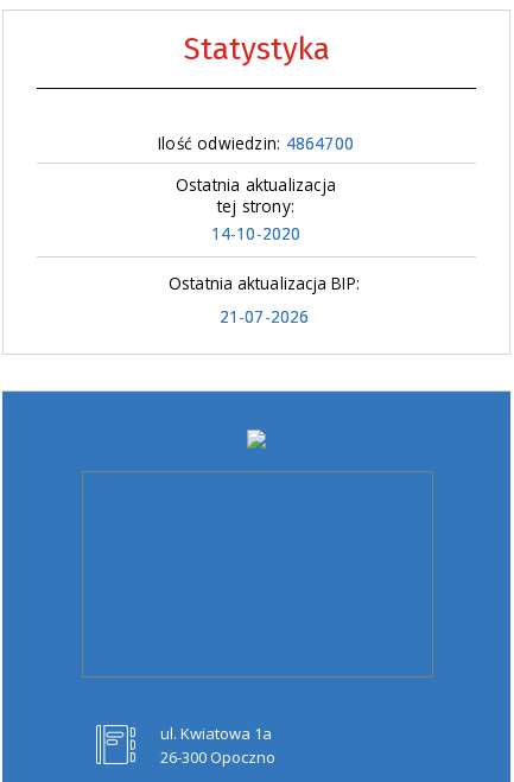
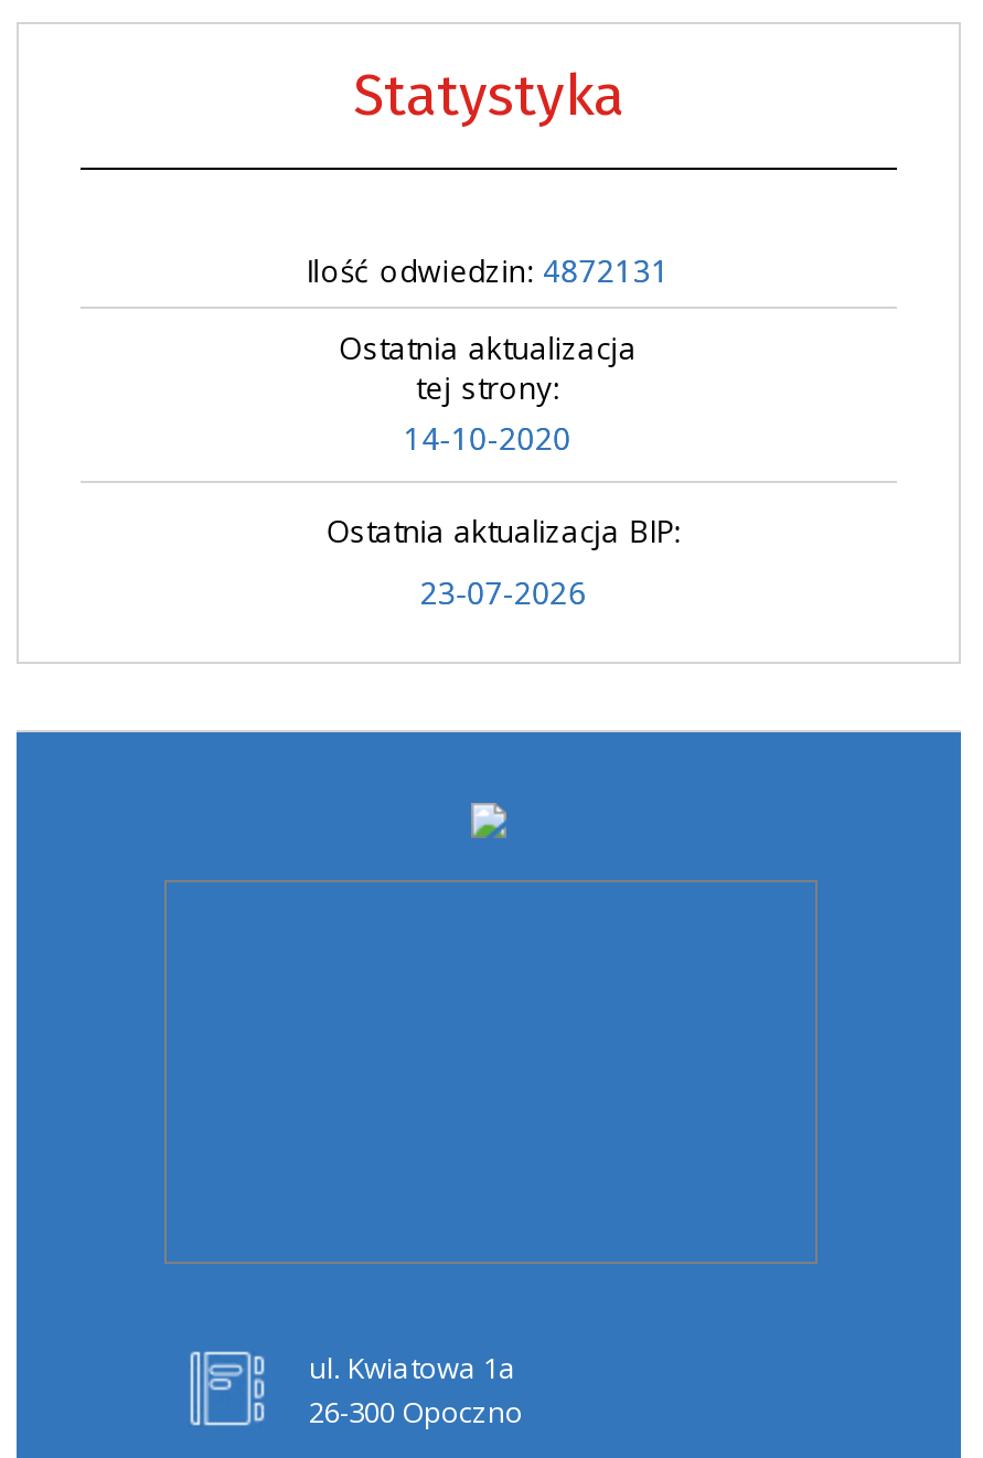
- Ilość odwiedzin: 4864700
+ Ilość odwiedzin: 4872131

- 21-07-2026
+ 23-07-2026
